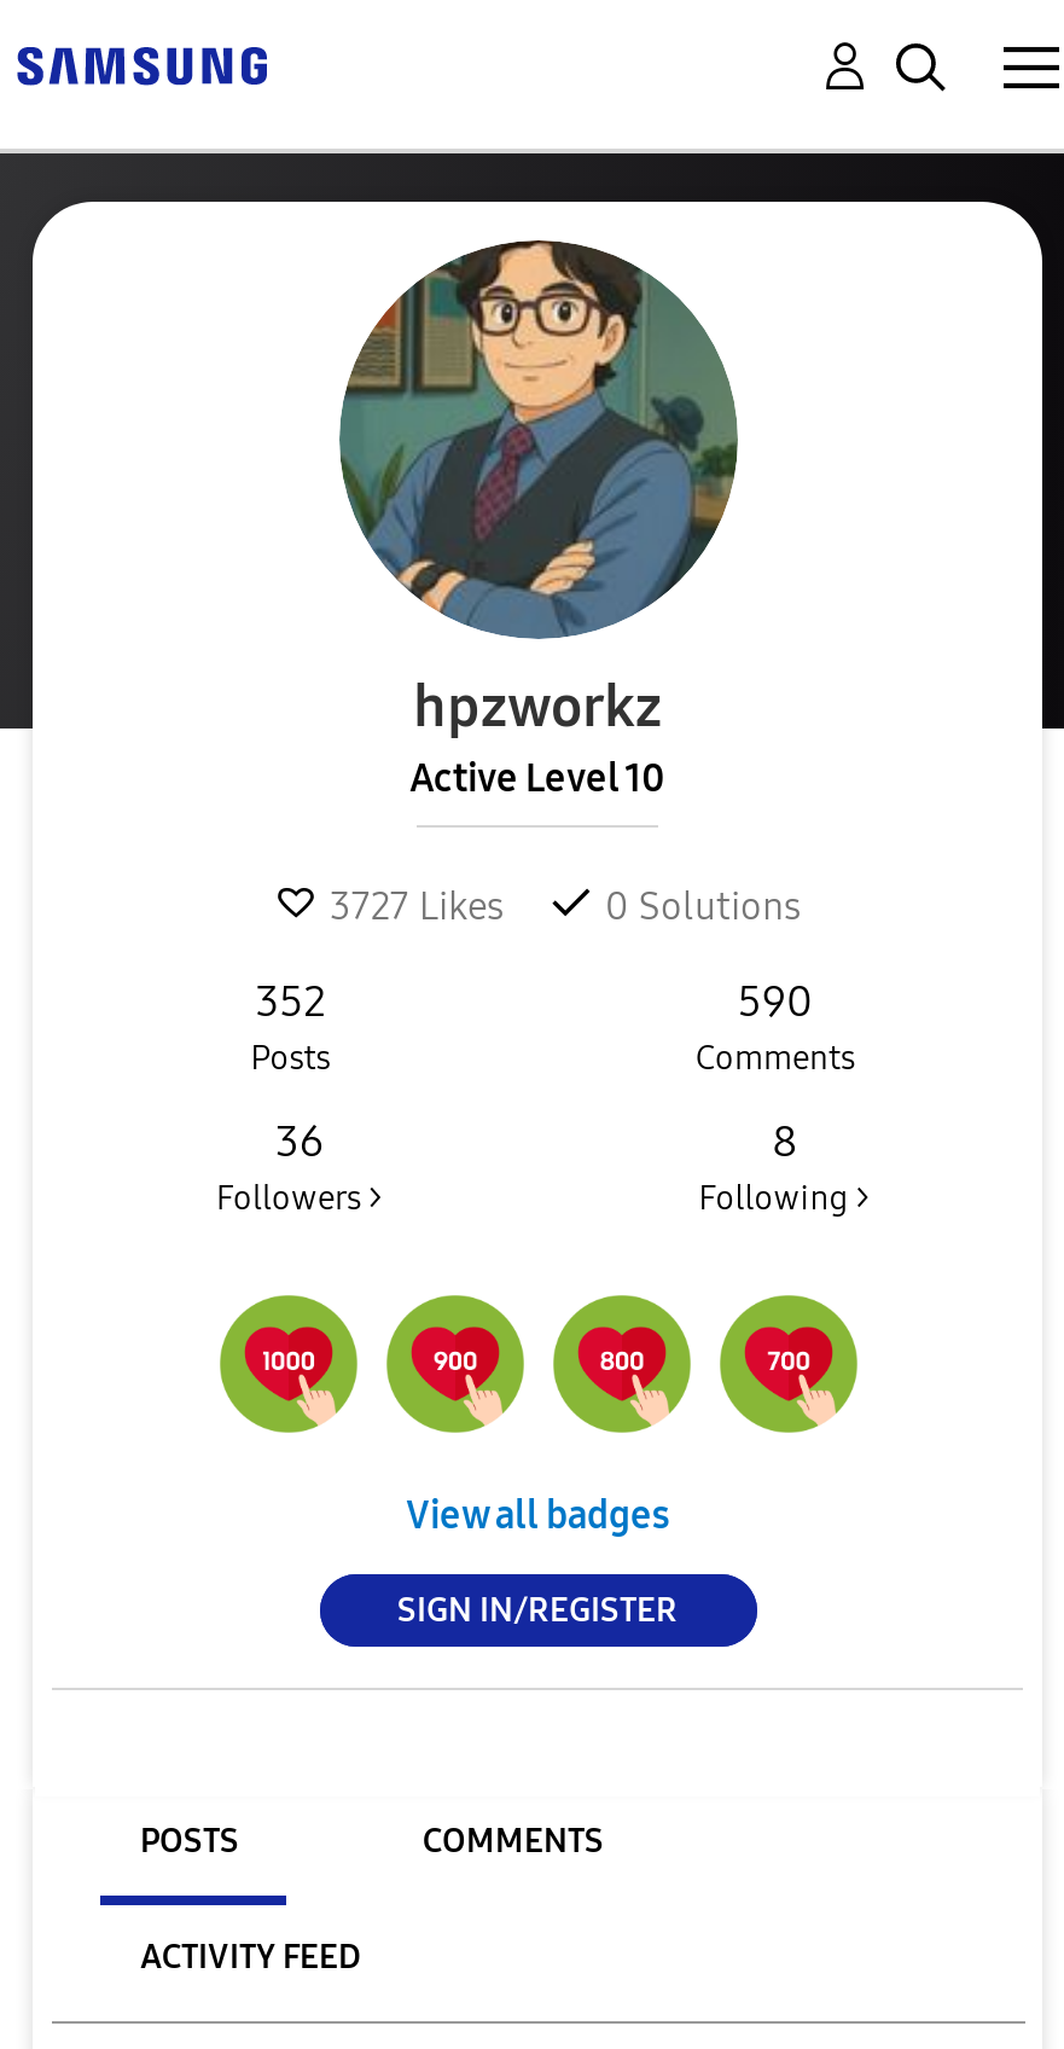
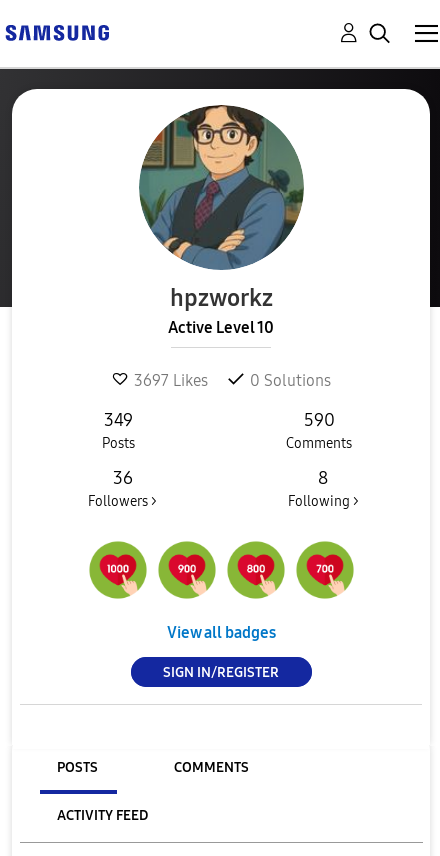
- 3727 Likes
+ 3697 Likes

- 352
+ 349
